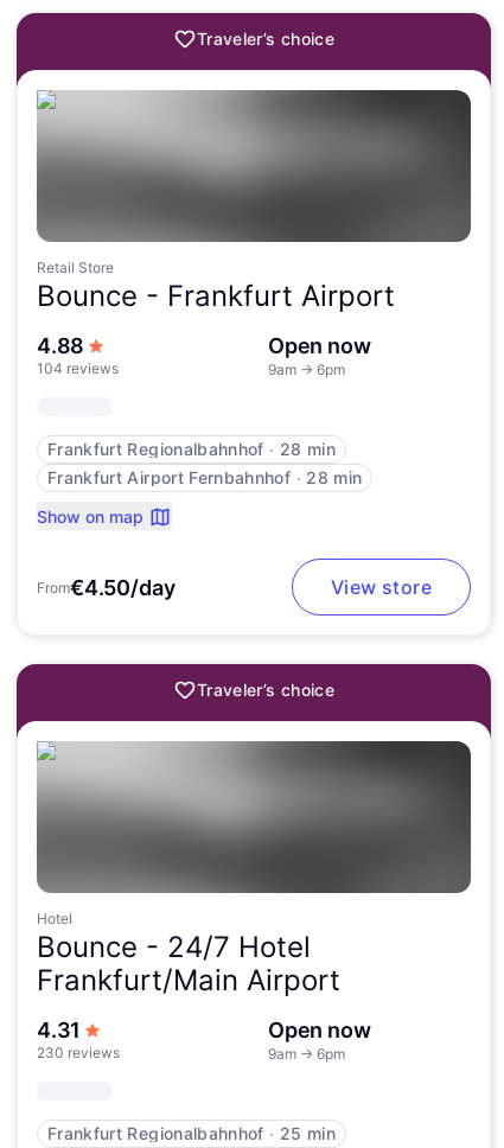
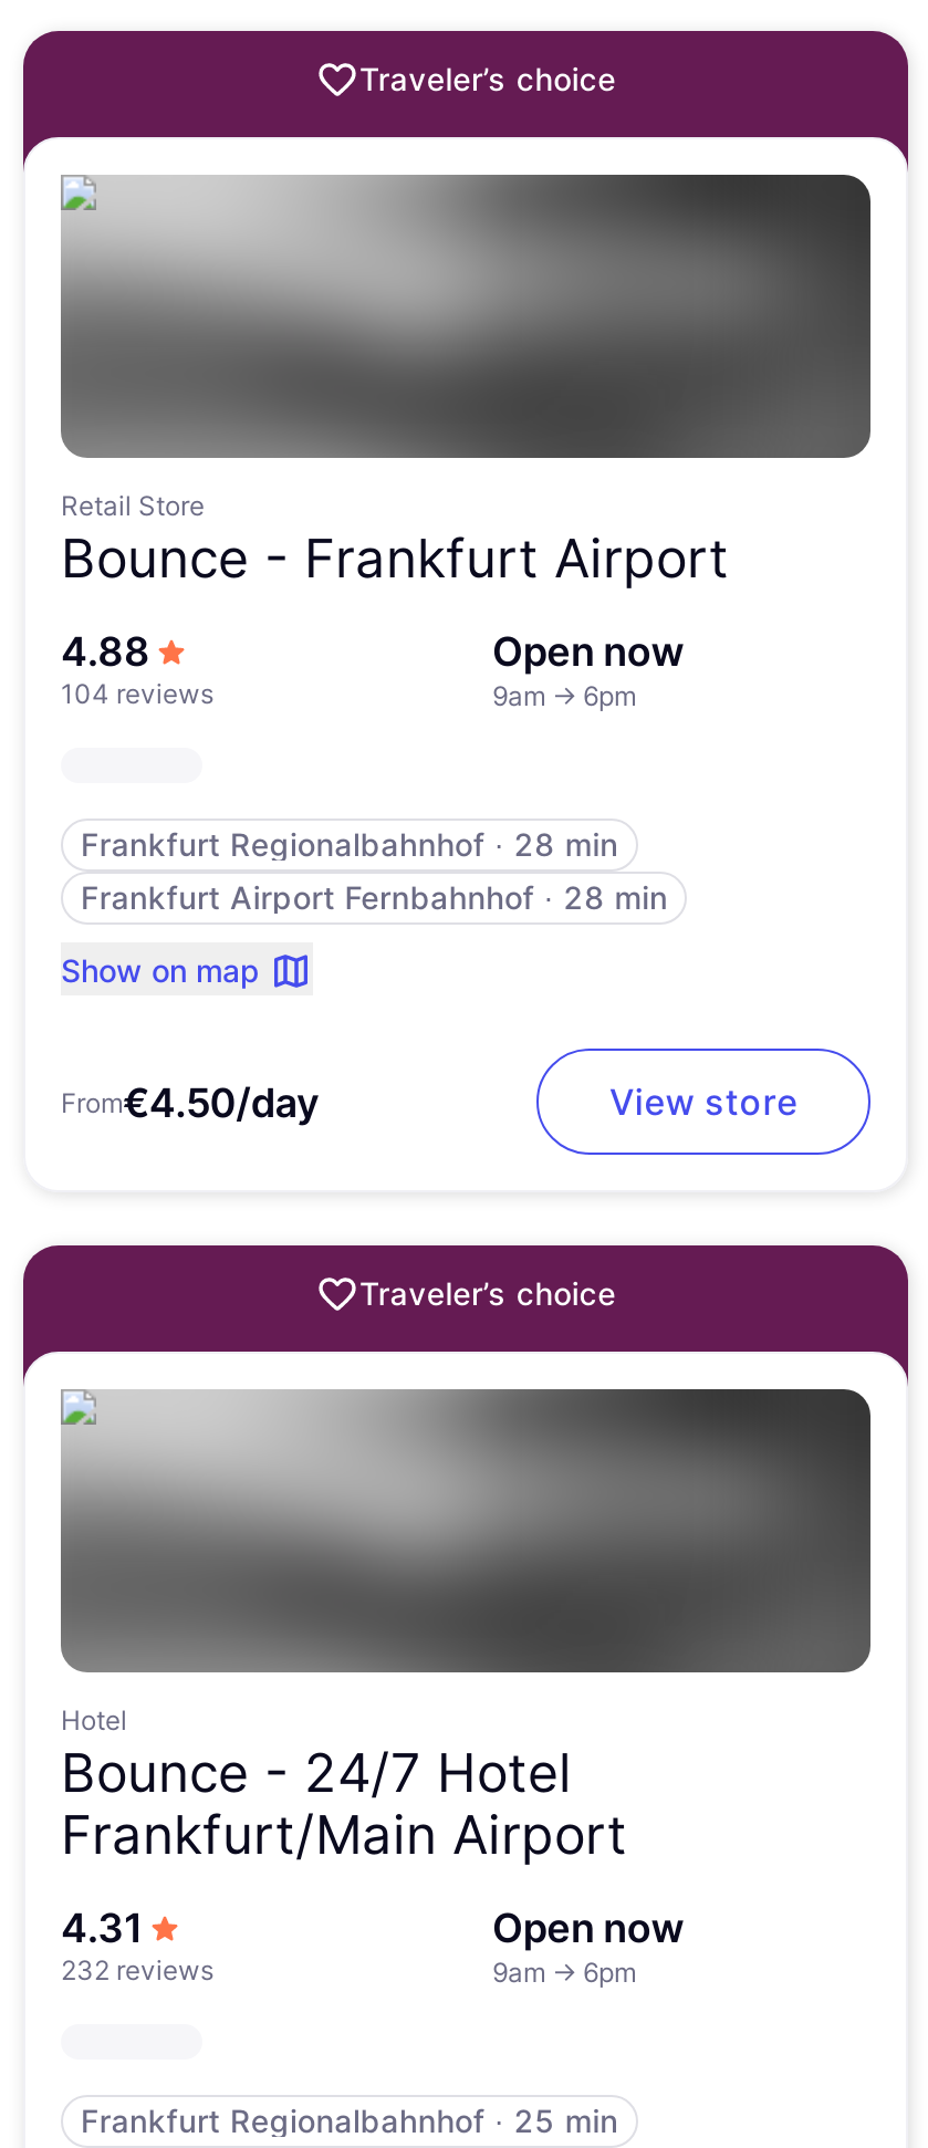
- 230 reviews
+ 232 reviews
